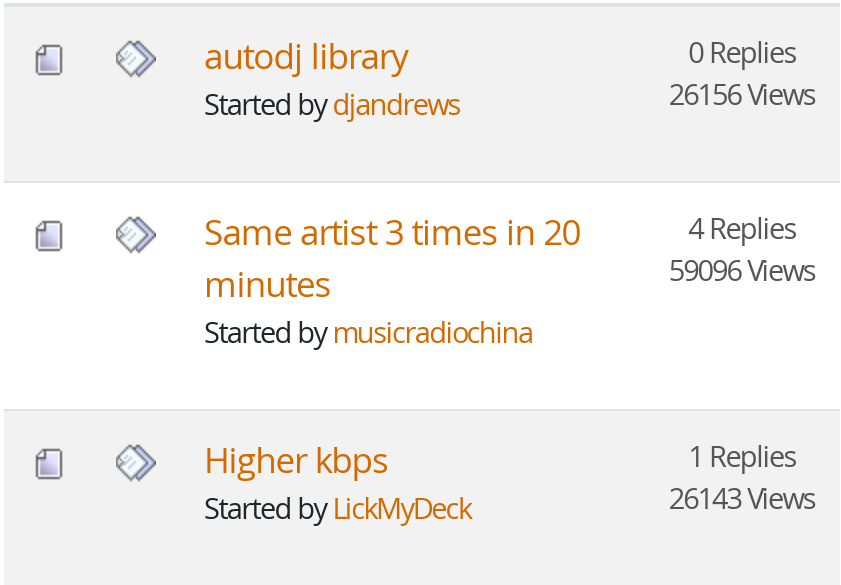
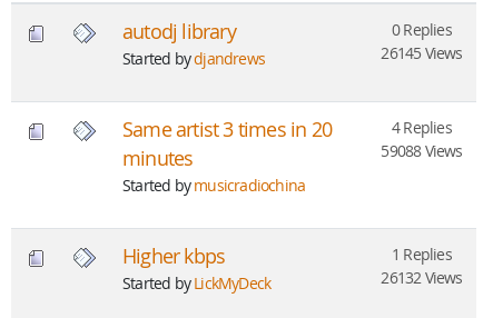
- 26156 Views
+ 26145 Views

- 59096 Views
+ 59088 Views

- 26143 Views
+ 26132 Views
